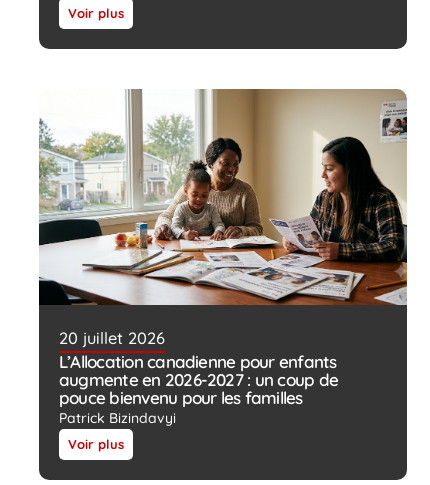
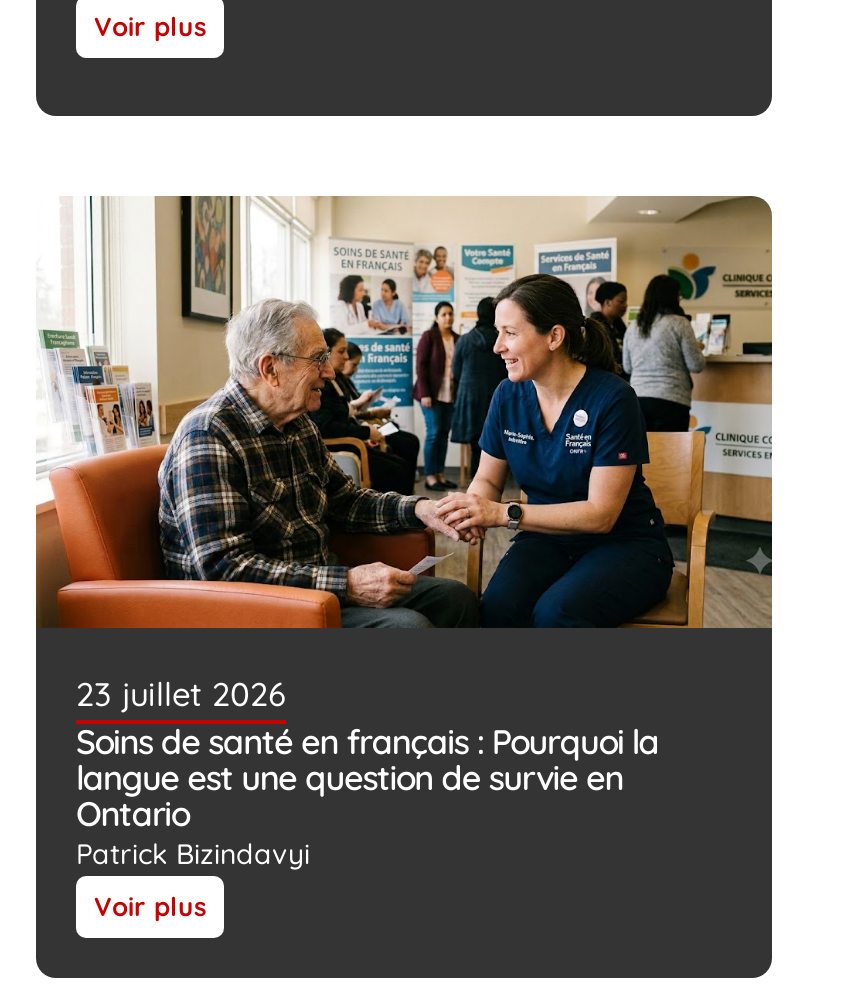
- [image]
- 20 juillet 2026
- L’Allocation canadienne pour enfants
- augmente en 2026-2027 : un coup de
- pouce bienvenu pour les familles
+ [image]
+ 23 juillet 2026
+ Soins de santé en français : Pourquoi la
+ langue est une question de survie en
+ Ontario
